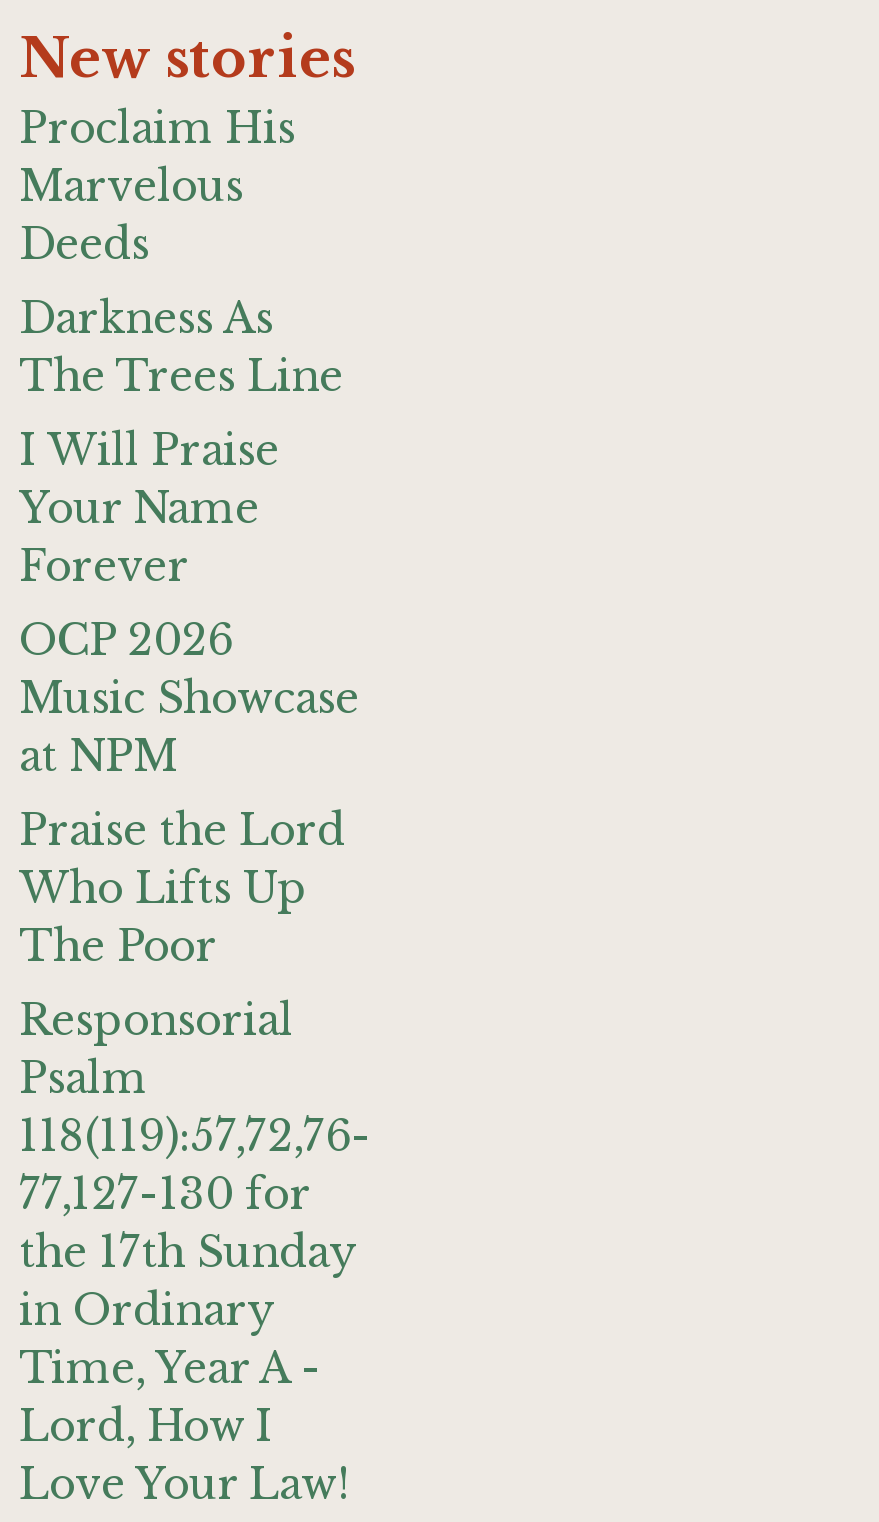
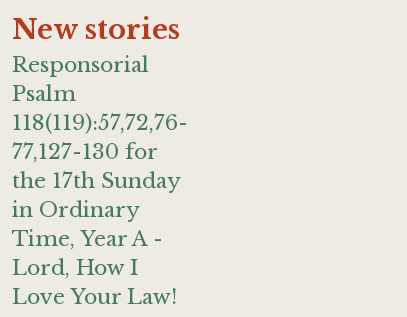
- Proclaim His
- Marvelous
- Deeds
- Darkness As
- The Trees Line
- I Will Praise
- Your Name
- Forever
- OCP 2026
- Music Showcase
- at NPM
- Praise the Lord
- Who Lifts Up
- The Poor
